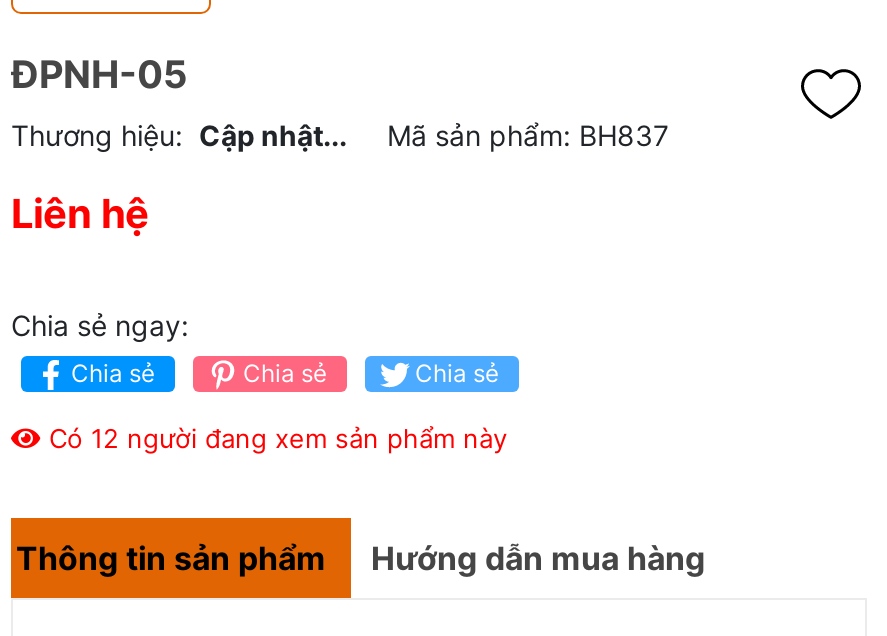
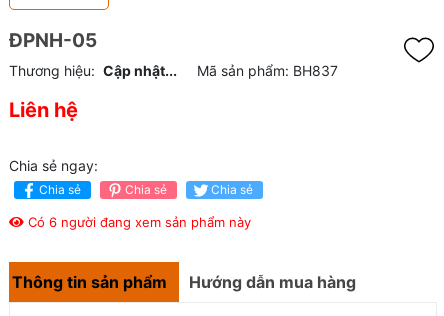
- Có 12 người đang xem sản phẩm này
+ Có 6 người đang xem sản phẩm này
